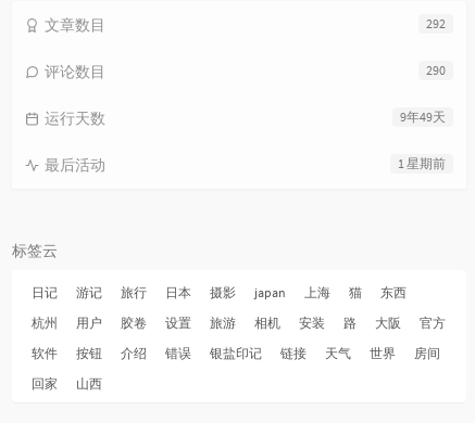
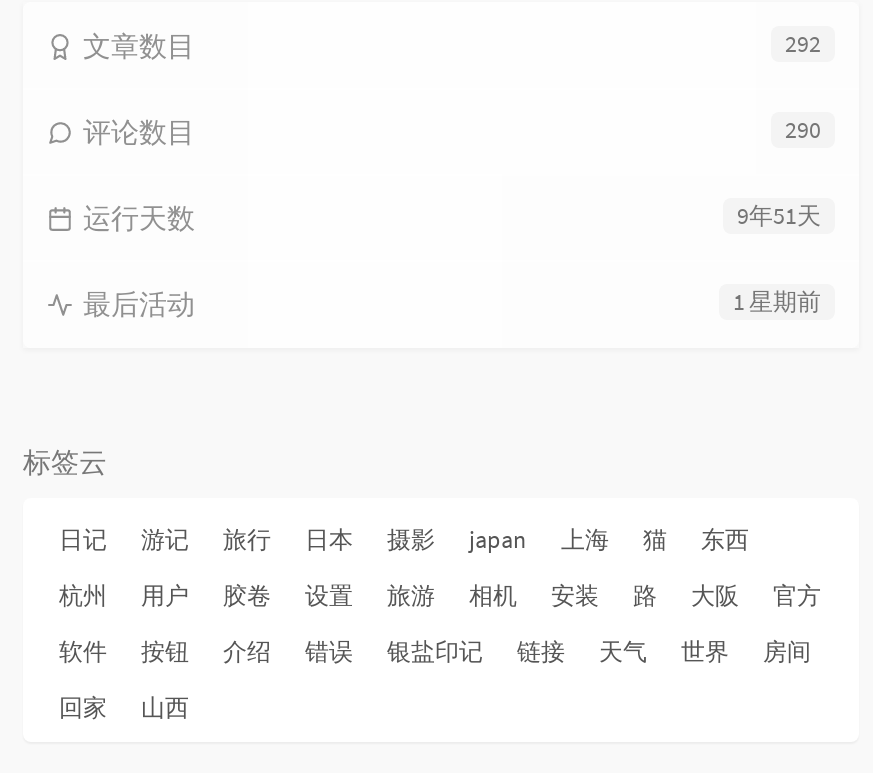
- 9年49天
+ 9年51天
